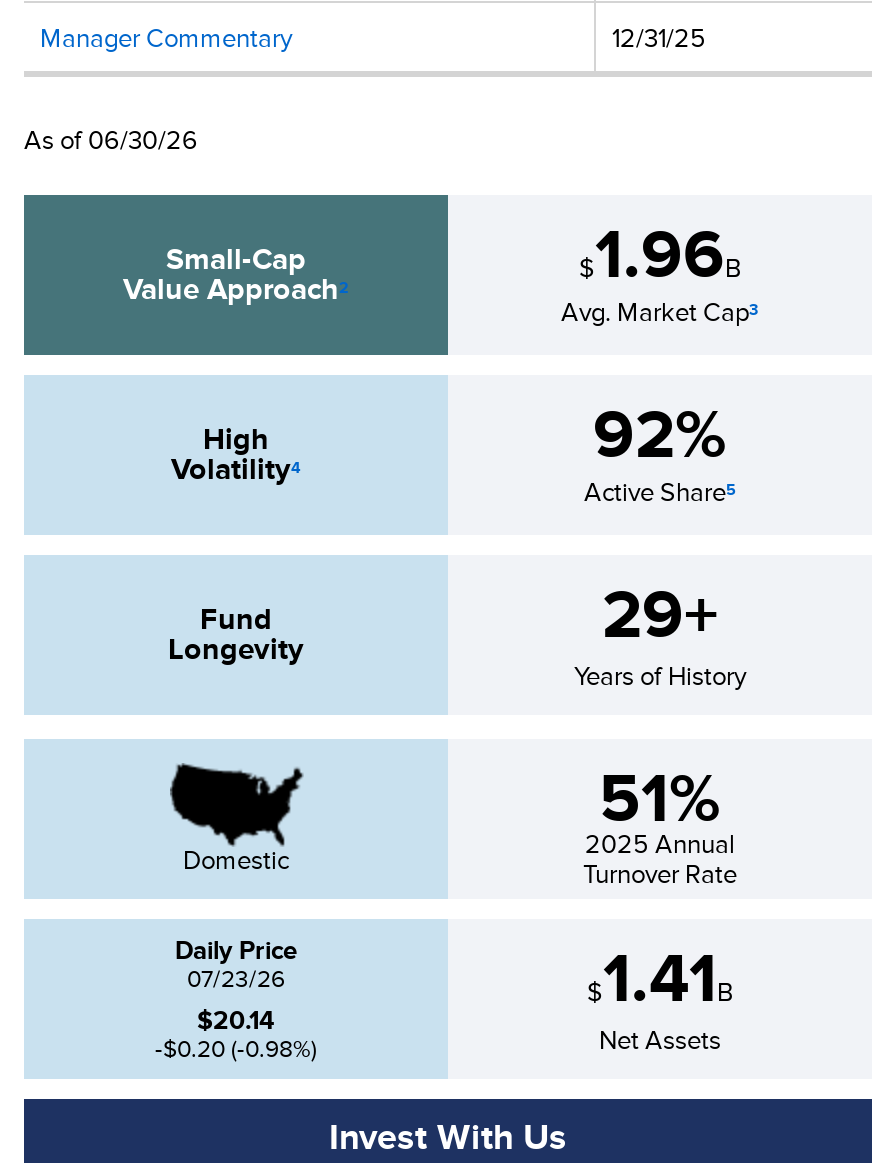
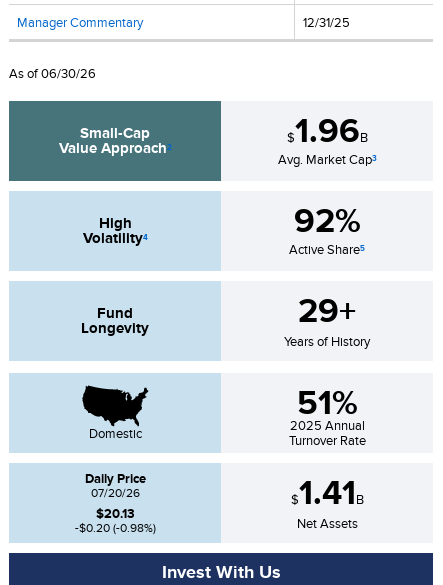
- 07/23/26
+ 07/20/26

- $20.14
+ $20.13
